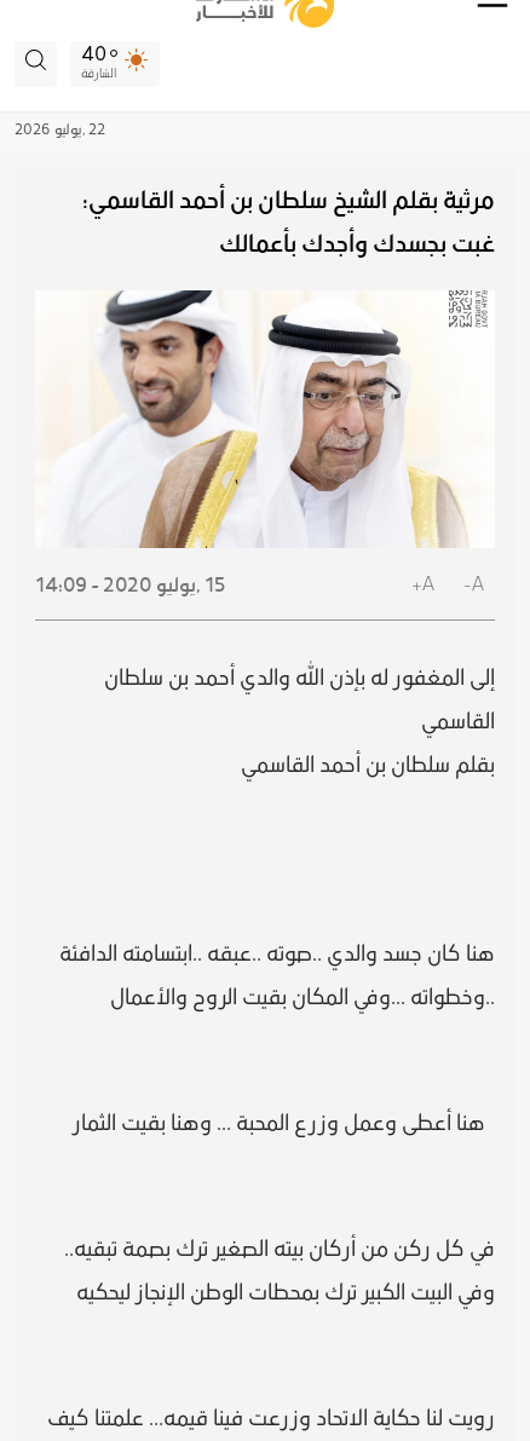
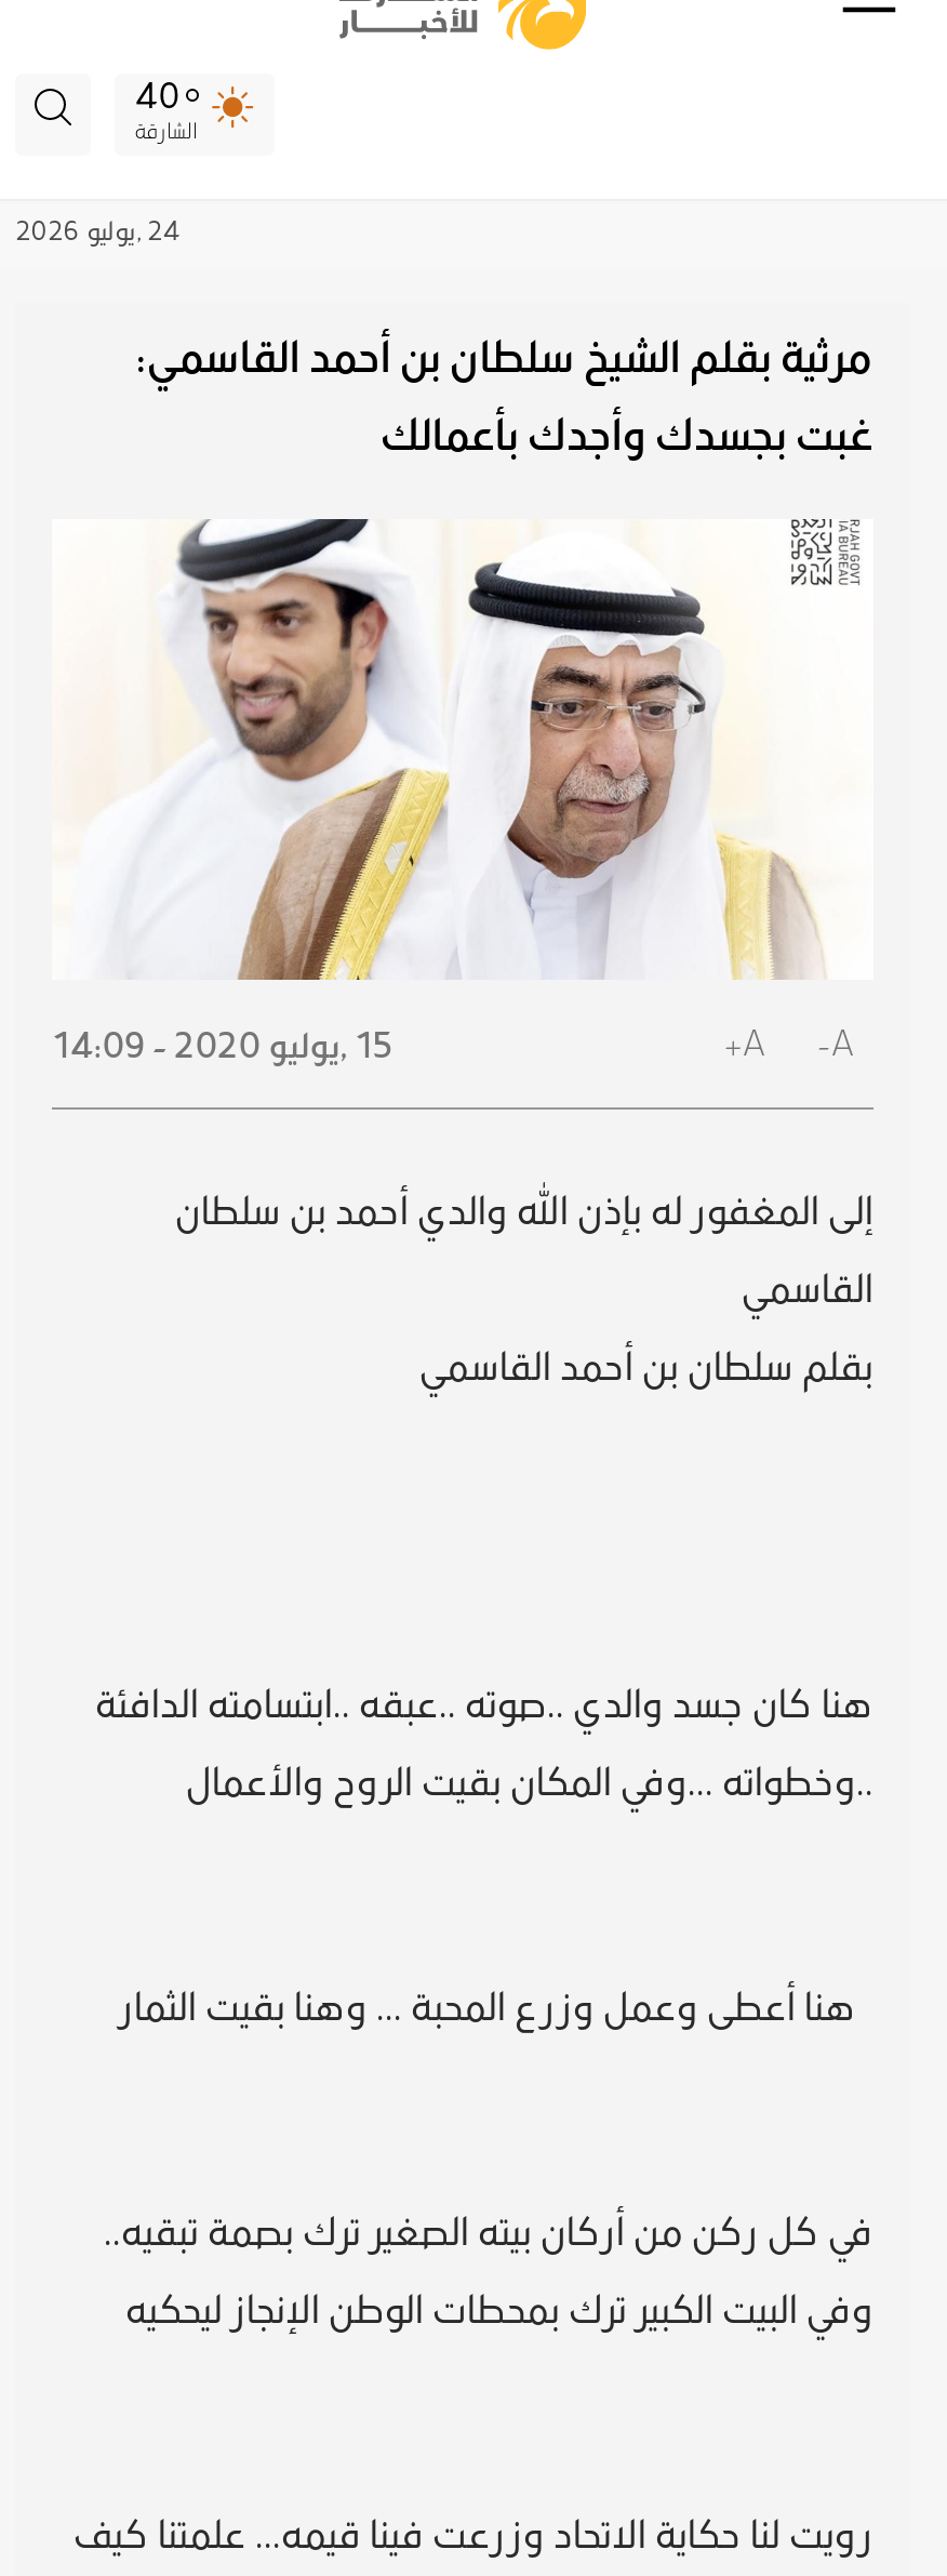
- 22 , يوليو 2026
+ 24 , يوليو 2026
